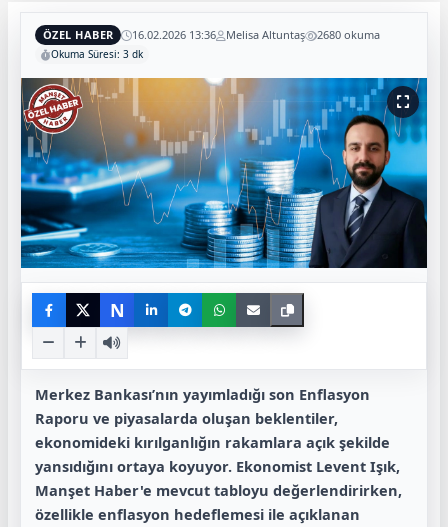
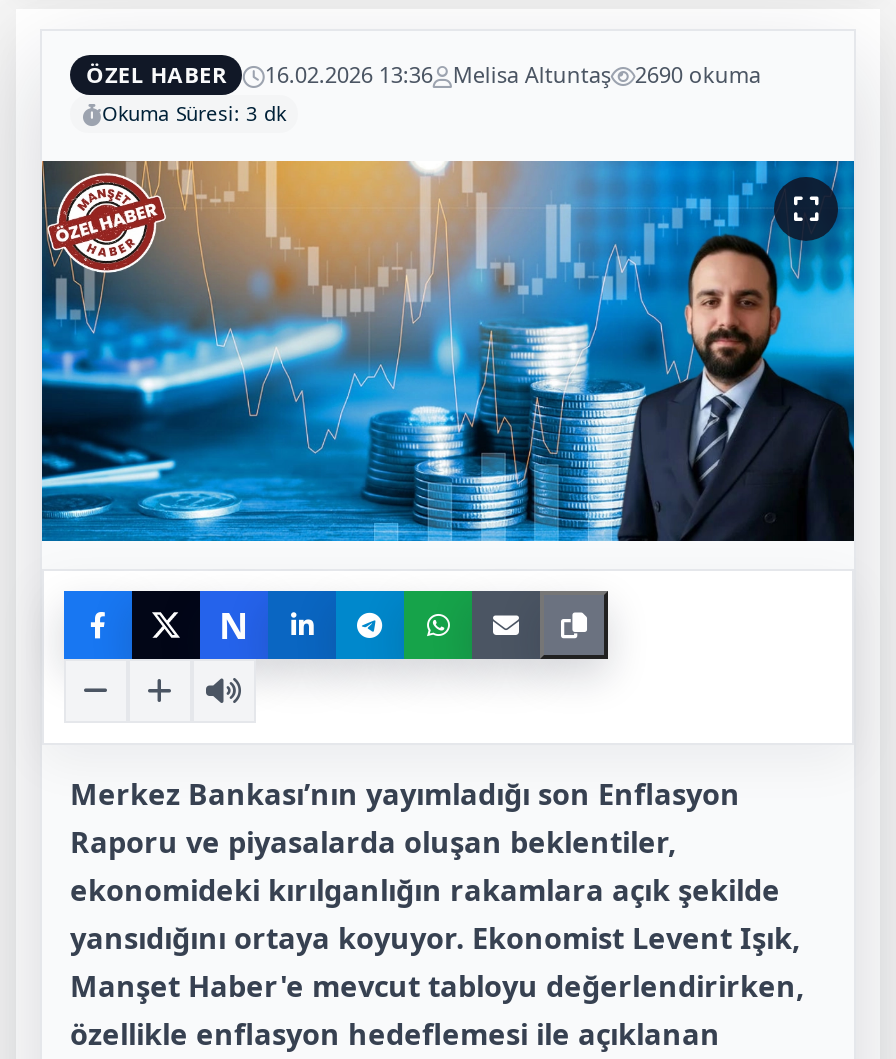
- ÖZEL HABER 16.02.2026 13:36 Melisa Altuntaş 2680 okuma
+ ÖZEL HABER 16.02.2026 13:36 Melisa Altuntaş 2690 okuma
